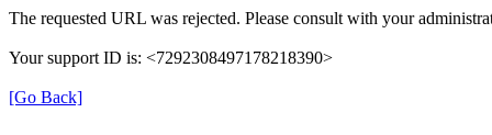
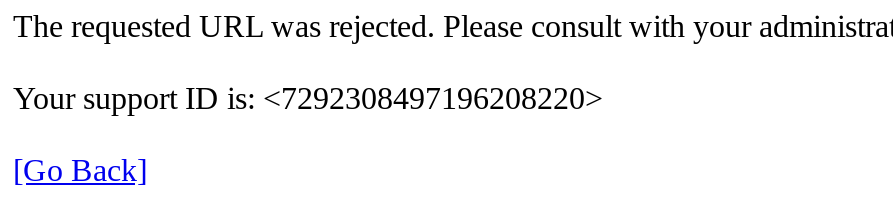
- Your support ID is: <7292308497178218390>
+ Your support ID is: <7292308497196208220>
